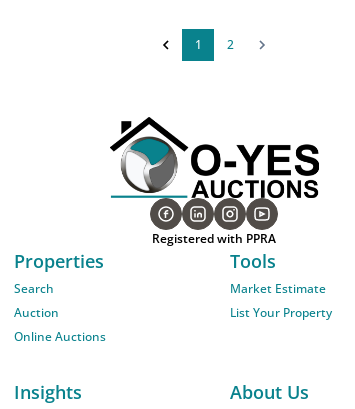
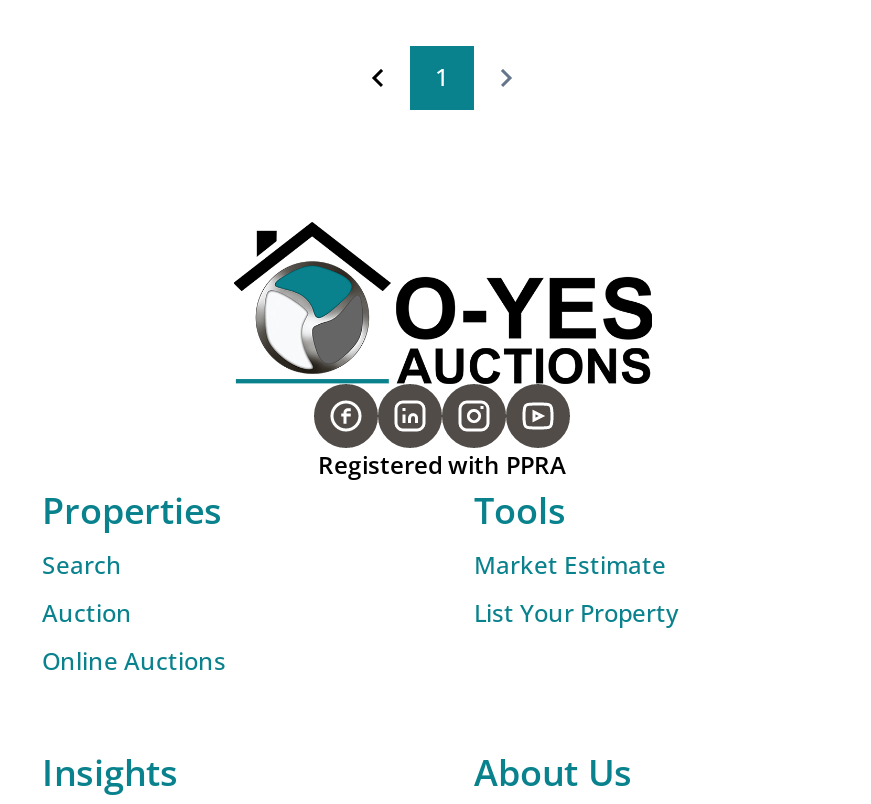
- 2
